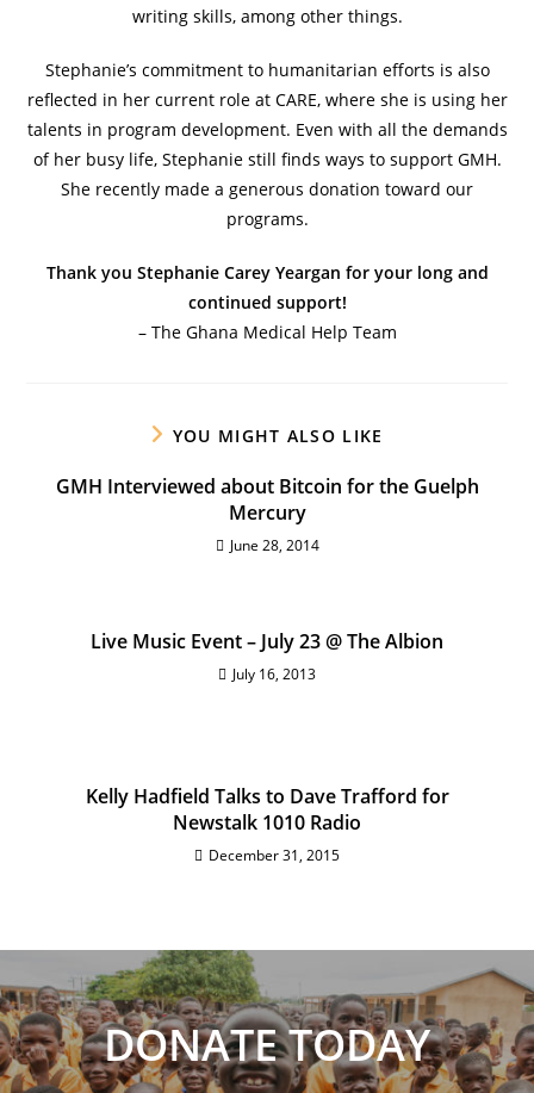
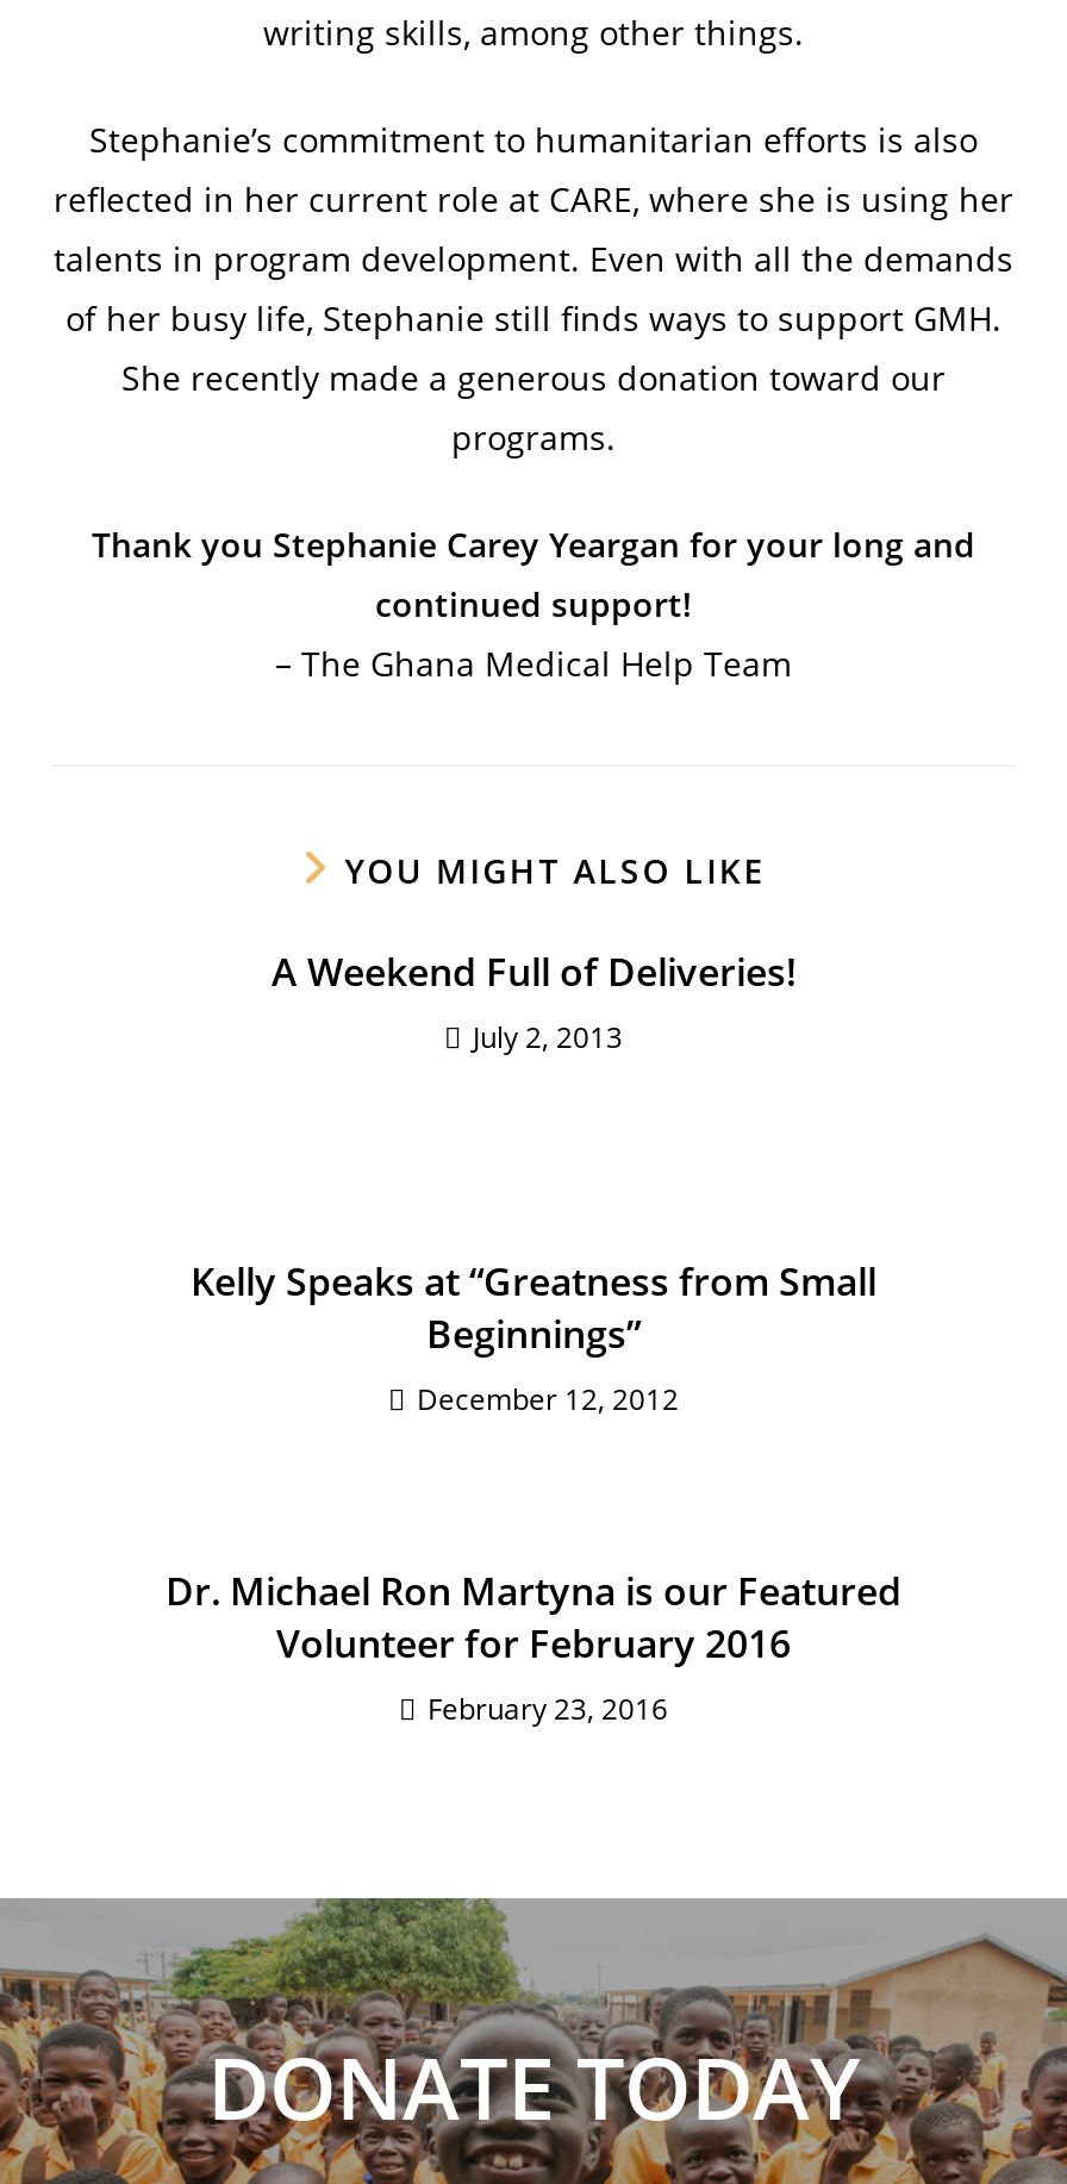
- GMH Interviewed about Bitcoin for the Guelph
- Mercury
- June 28, 2014
+ A Weekend Full of Deliveries!
+ July 2, 2013

- Live Music Event – July 23 @ The Albion
- July 16, 2013
+ Kelly Speaks at “Greatness from Small
+ Beginnings”
+ December 12, 2012

- Kelly Hadfield Talks to Dave Trafford for
- Newstalk 1010 Radio
- December 31, 2015
+ Dr. Michael Ron Martyna is our Featured
+ Volunteer for February 2016
+ February 23, 2016
